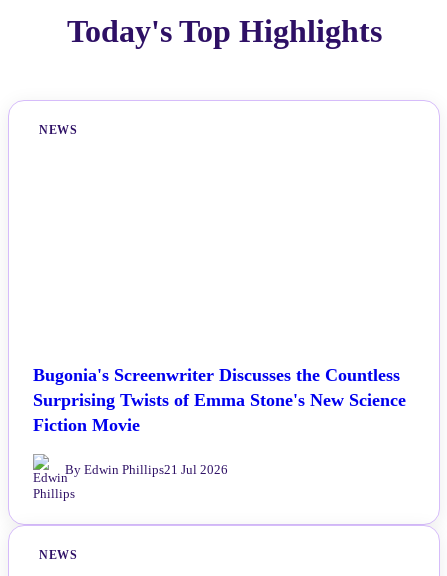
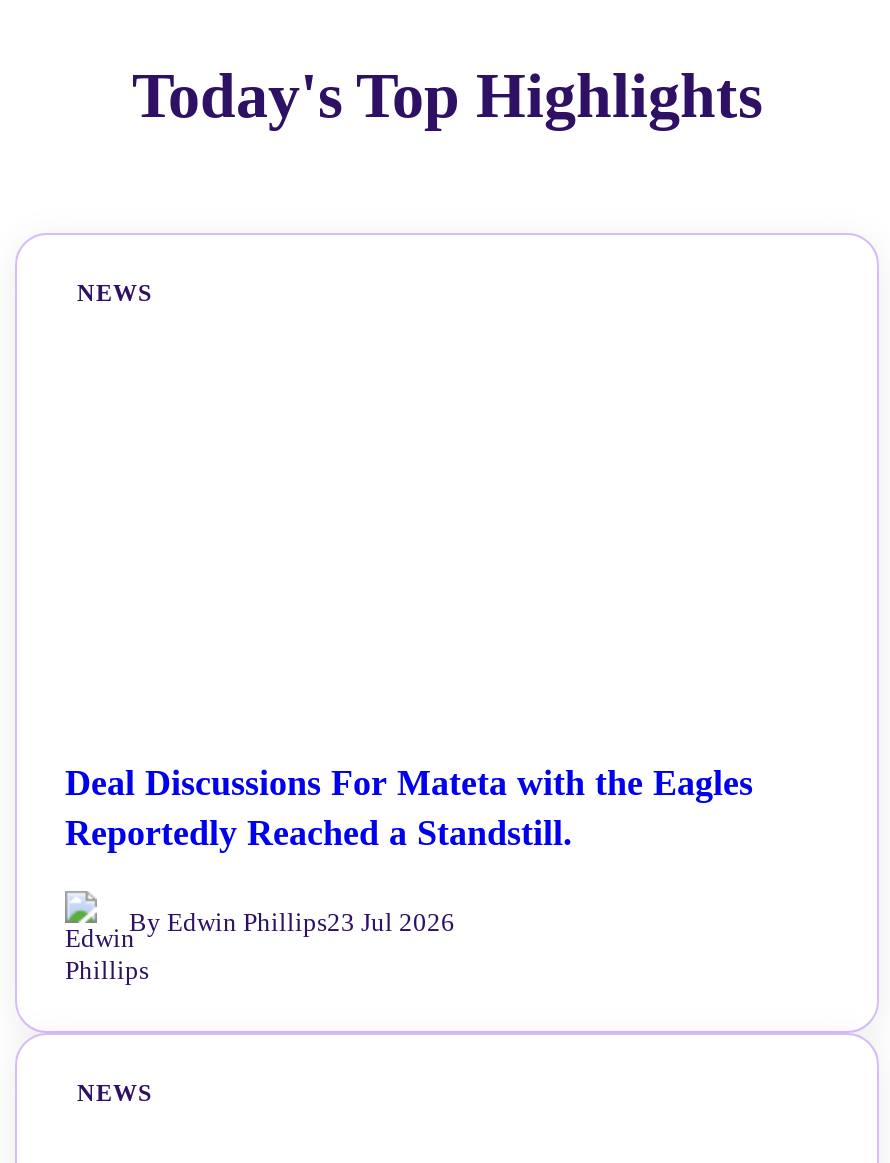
- Bugonia's Screenwriter Discusses the Countless
- Surprising Twists of Emma Stone's New Science
- Fiction Movie
+ Deal Discussions For Mateta with the Eagles
+ Reportedly Reached a Standstill.

- By Edwin Phillips21 Jul 2026
+ By Edwin Phillips23 Jul 2026
